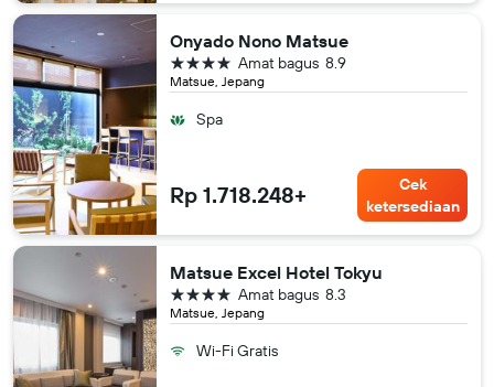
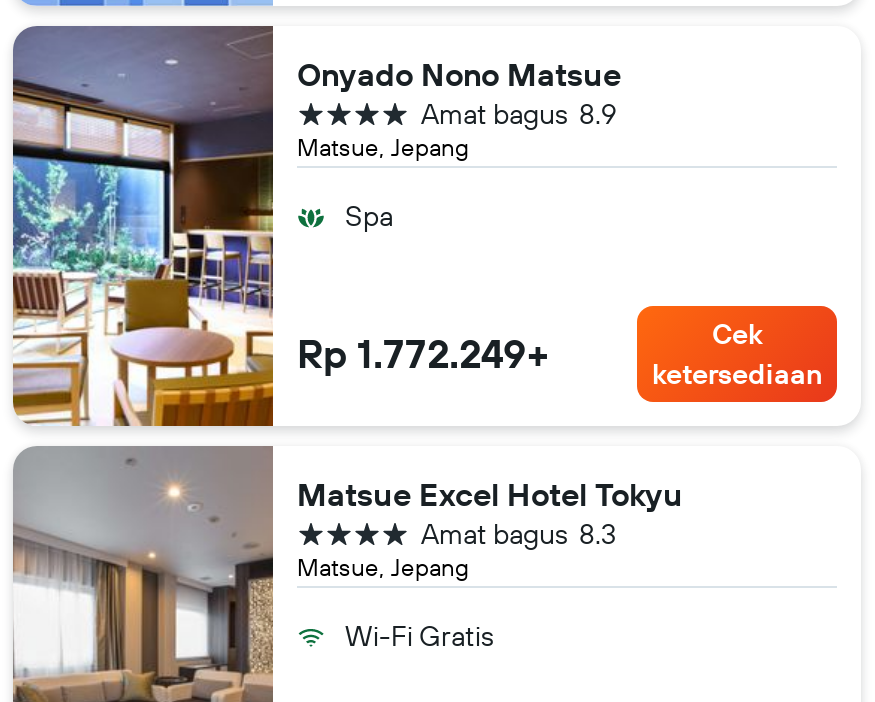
- Rp 1.718.248+
+ Rp 1.772.249+
